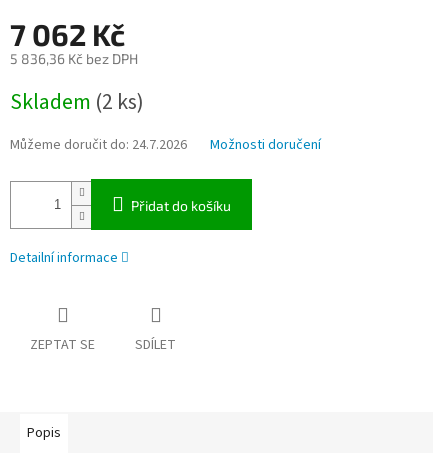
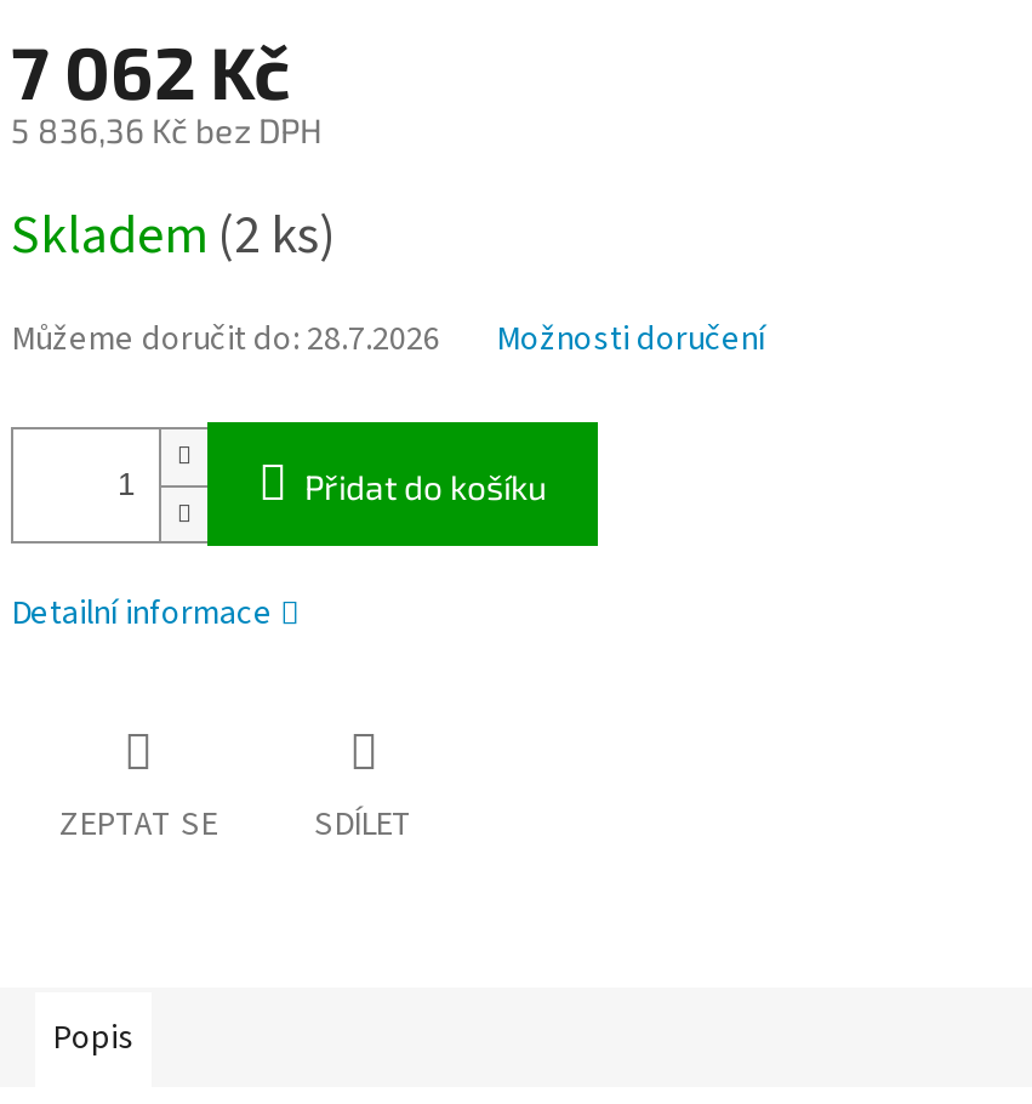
- Můžeme doručit do: 24.7.2026
+ Můžeme doručit do: 28.7.2026
